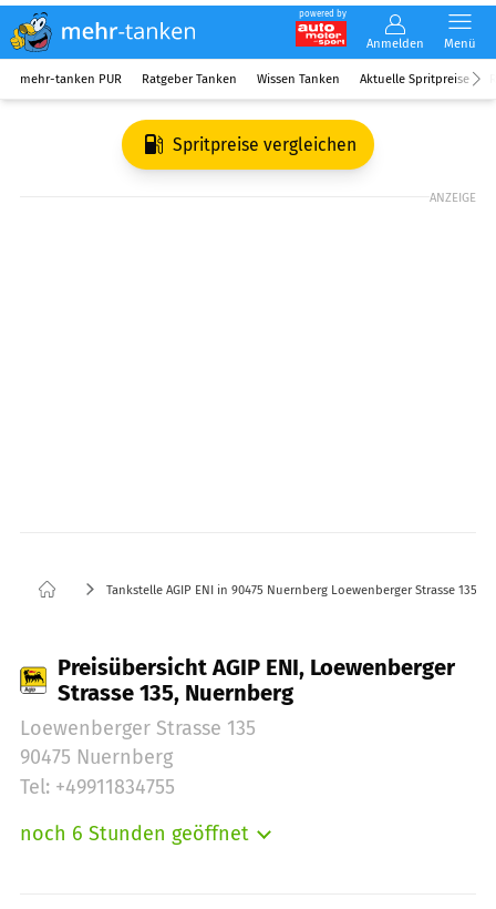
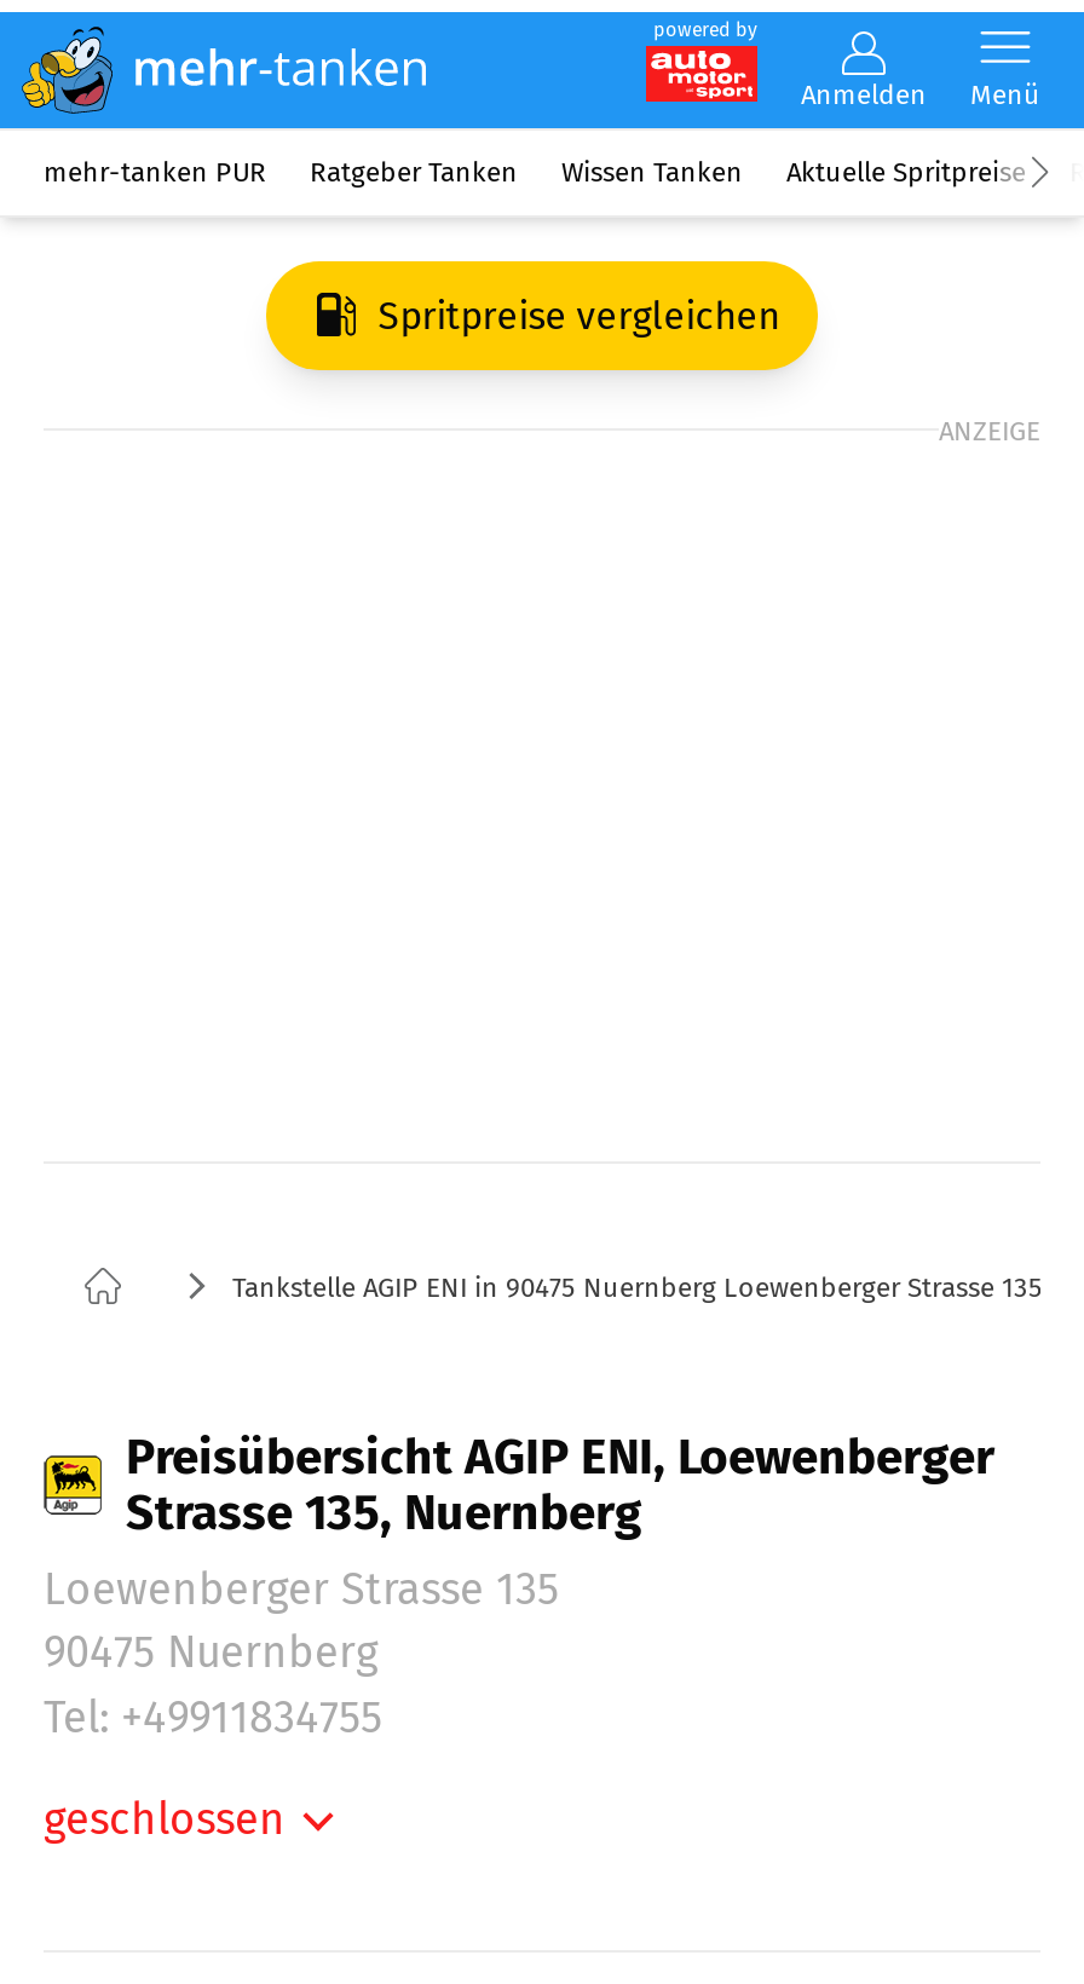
- noch 6 Stunden geöffnet
+ geschlossen
